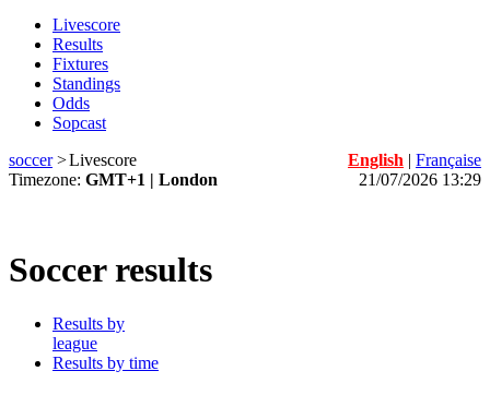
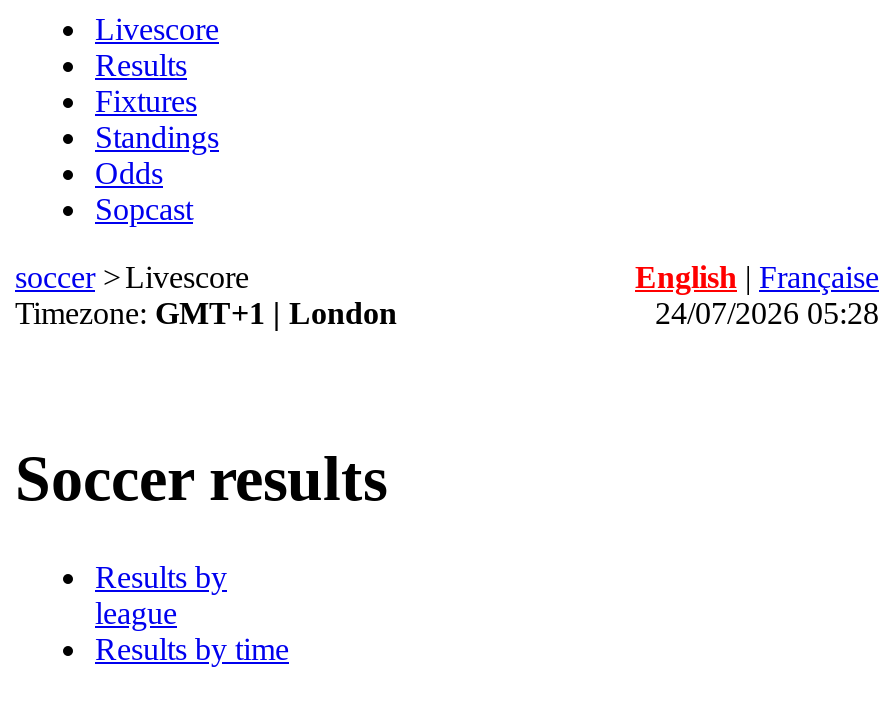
- 21/07/2026 13:29
+ 24/07/2026 05:28
